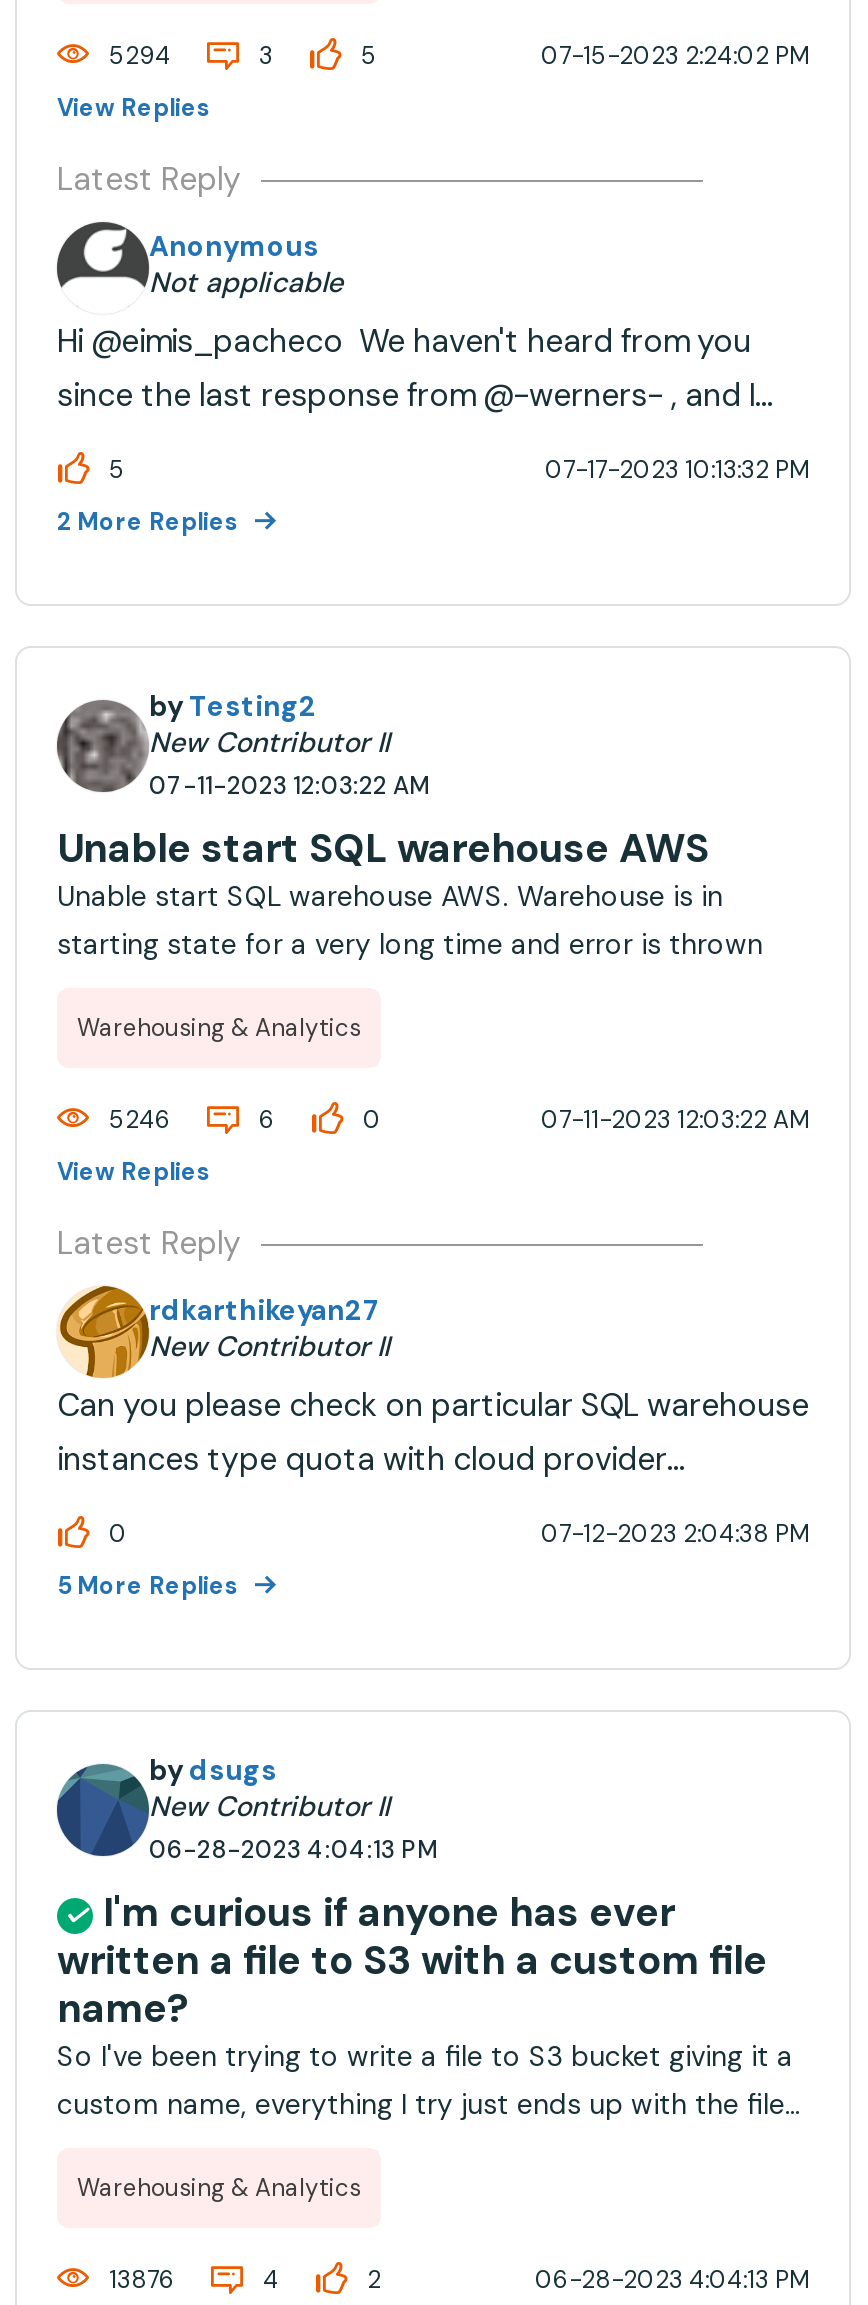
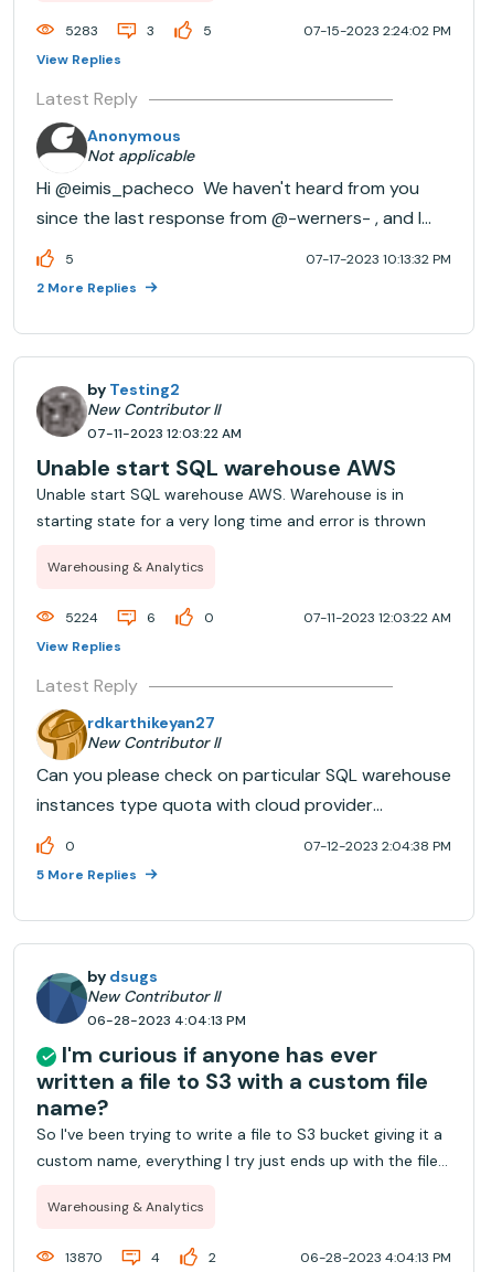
- 5294
+ 5283

- 5246
+ 5224

- 13876
+ 13870
